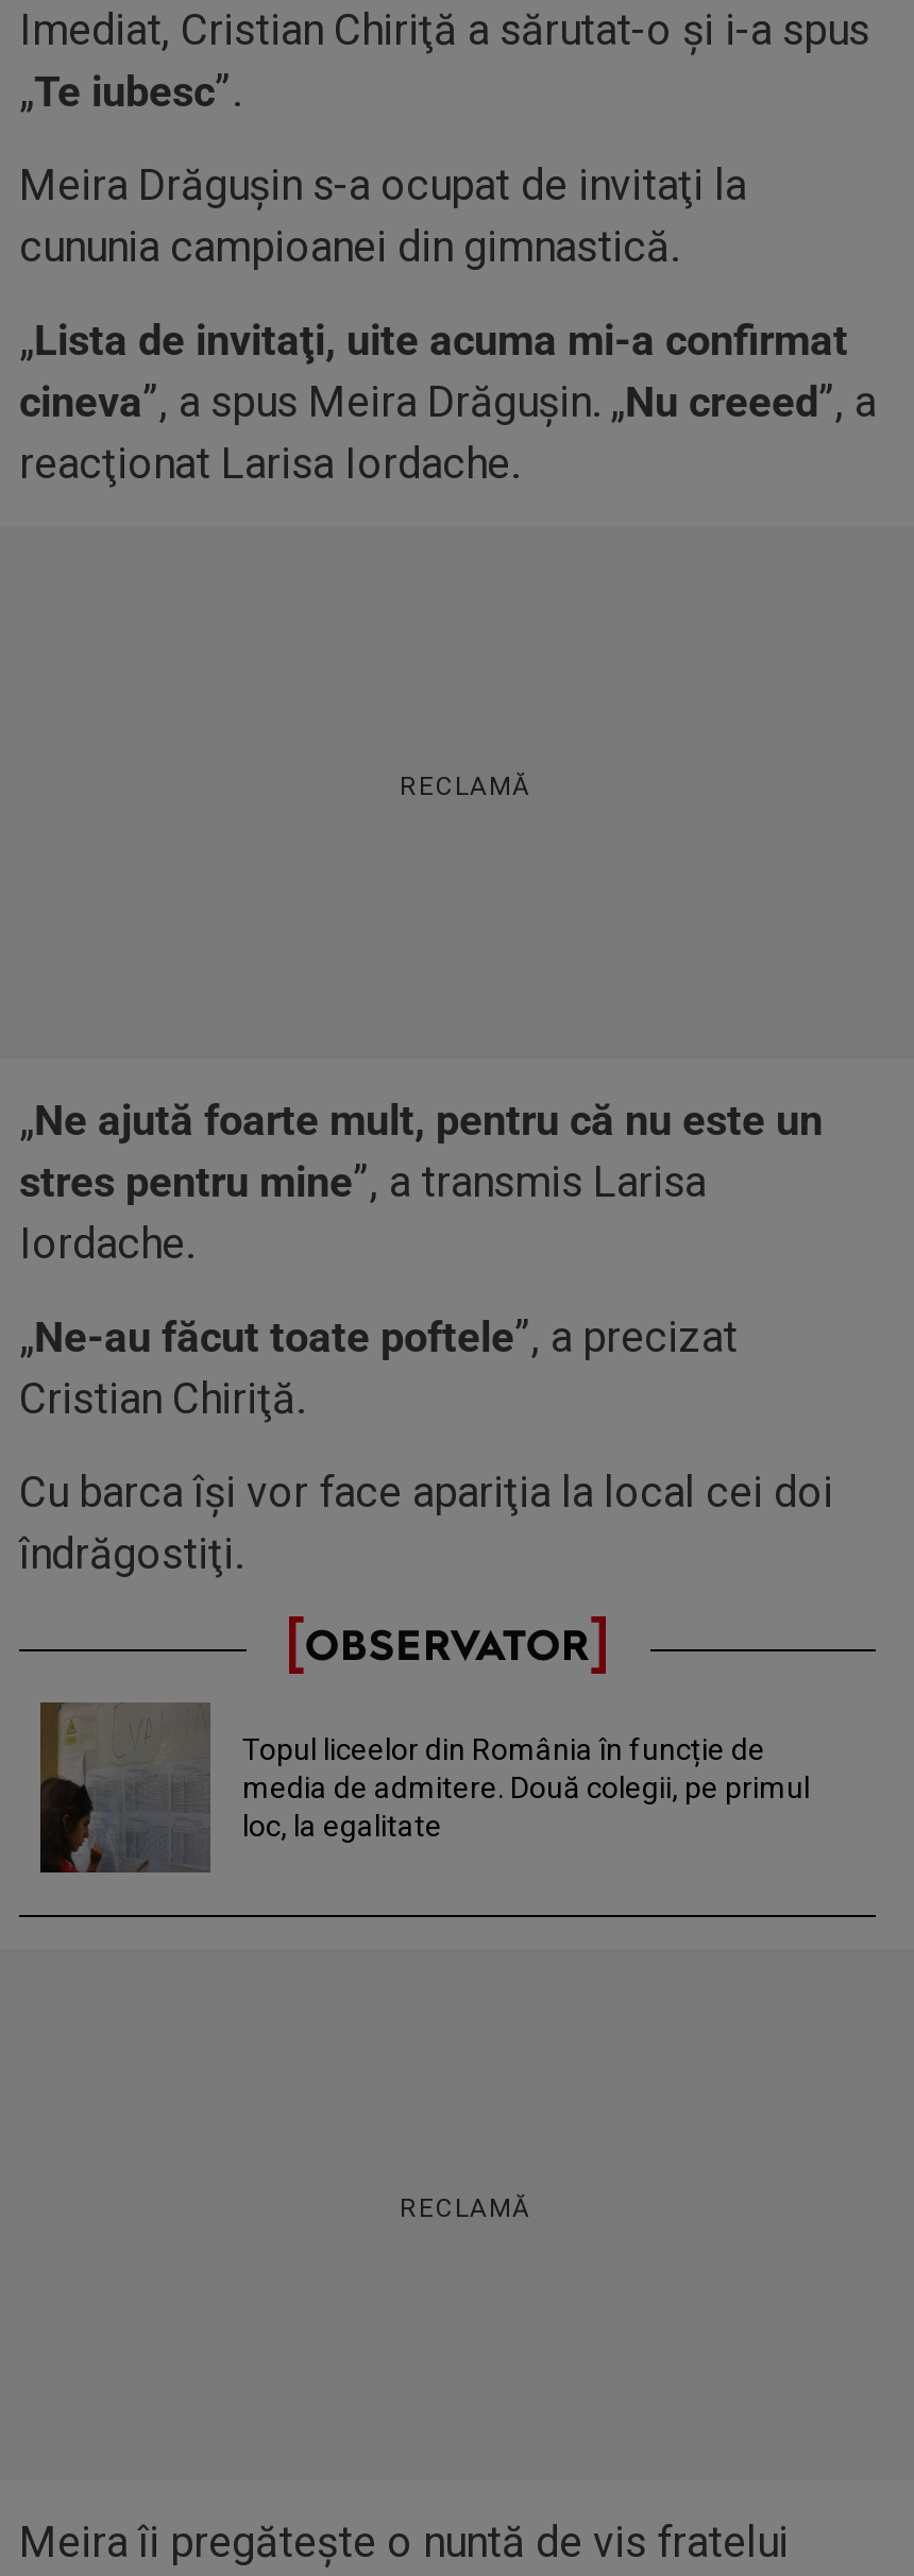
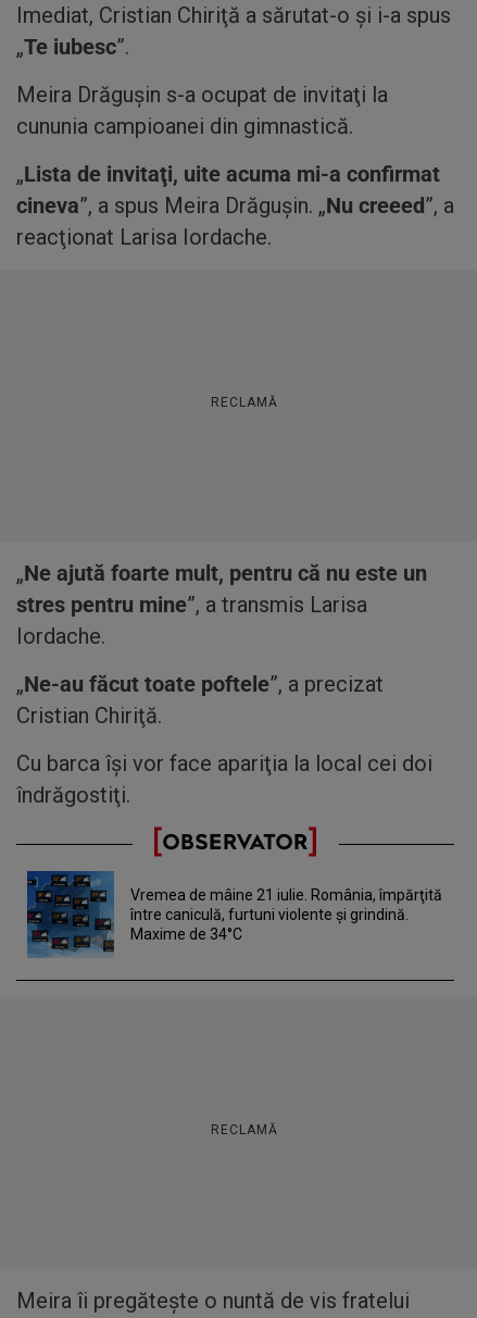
- [image]
- Topul liceelor din România în funcție de
- media de admitere. Două colegii, pe primul
- loc, la egalitate
+ [image]
+ Vremea de mâine 21 iulie. România, împărţită
+ între caniculă, furtuni violente şi grindină.
+ Maxime de 34°C
